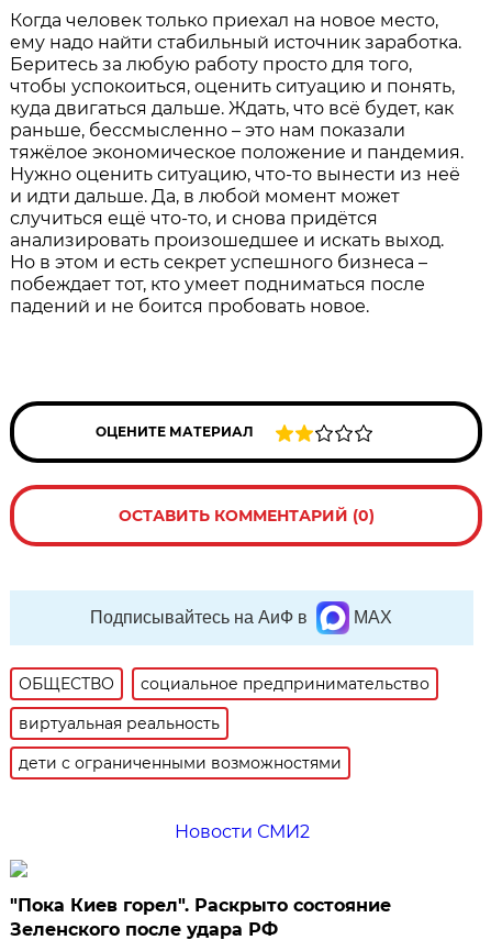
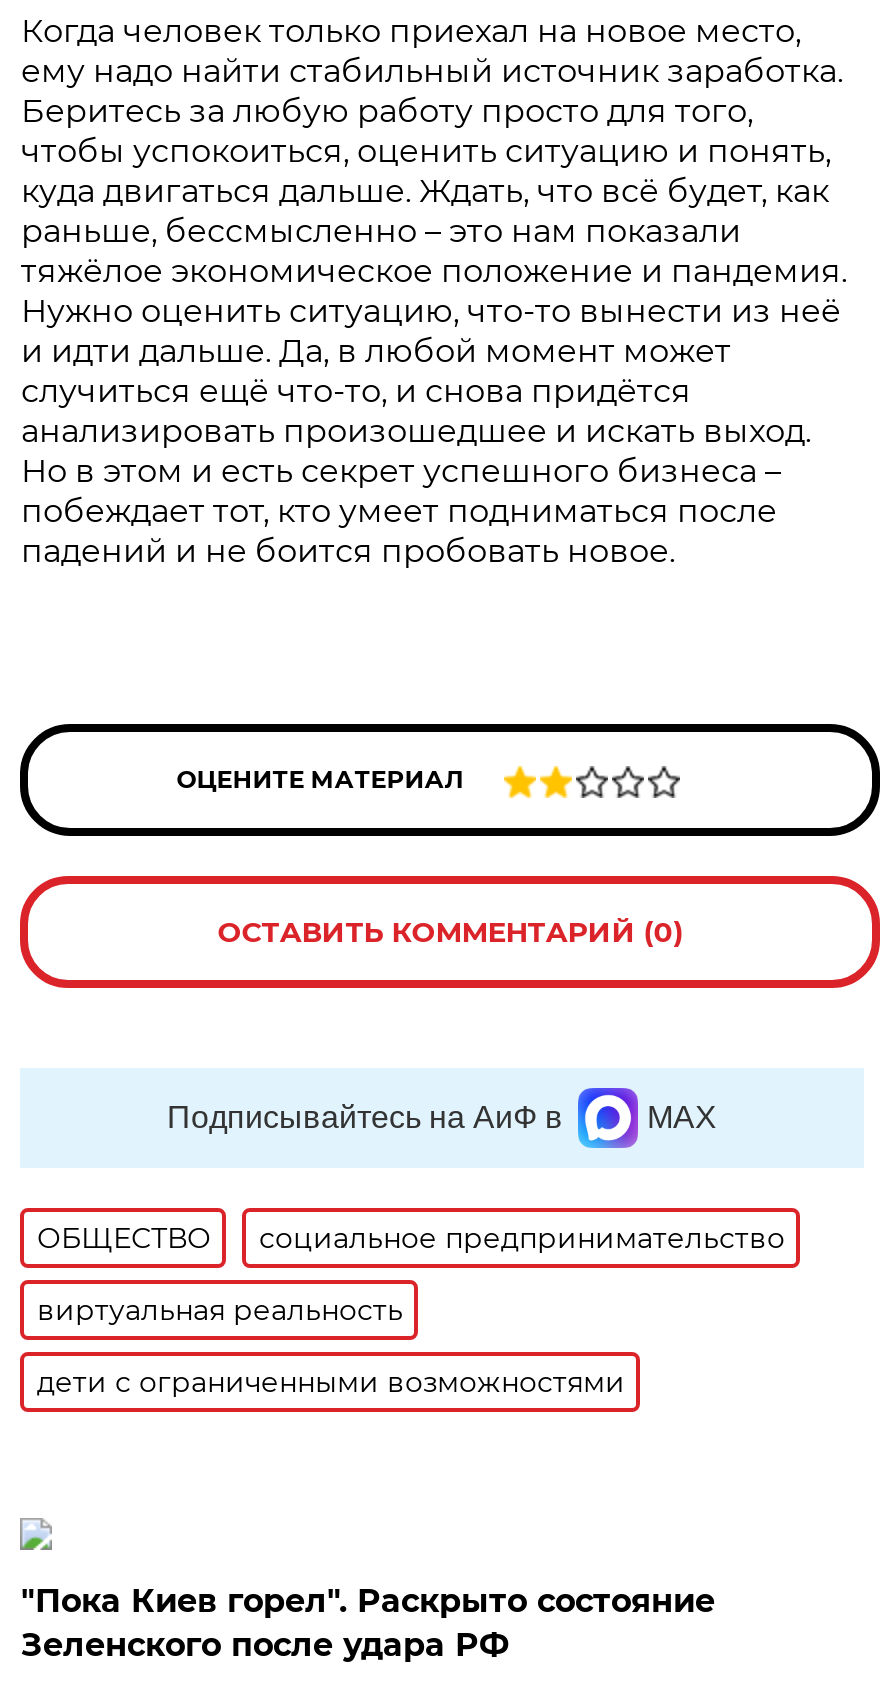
- Новости СМИ2
